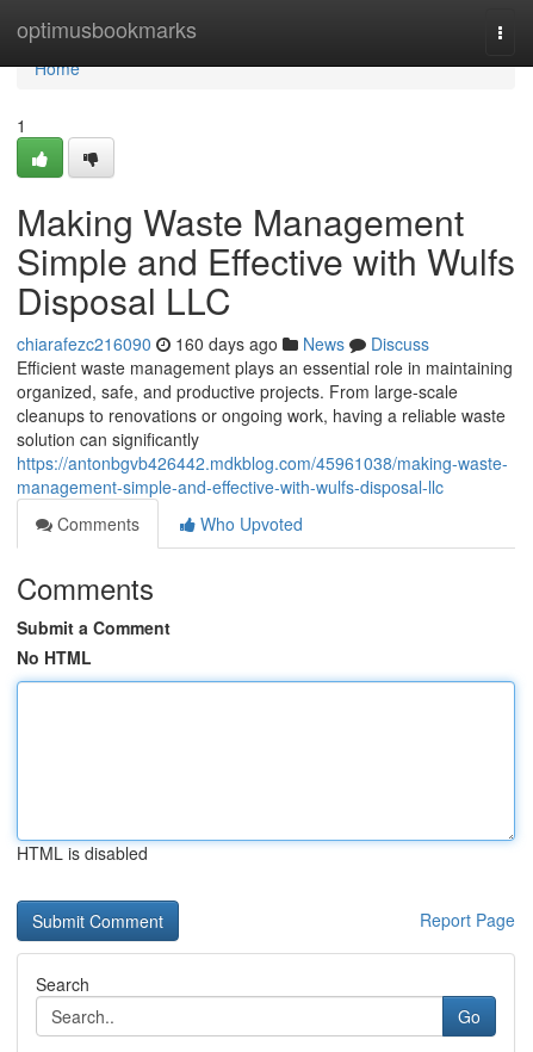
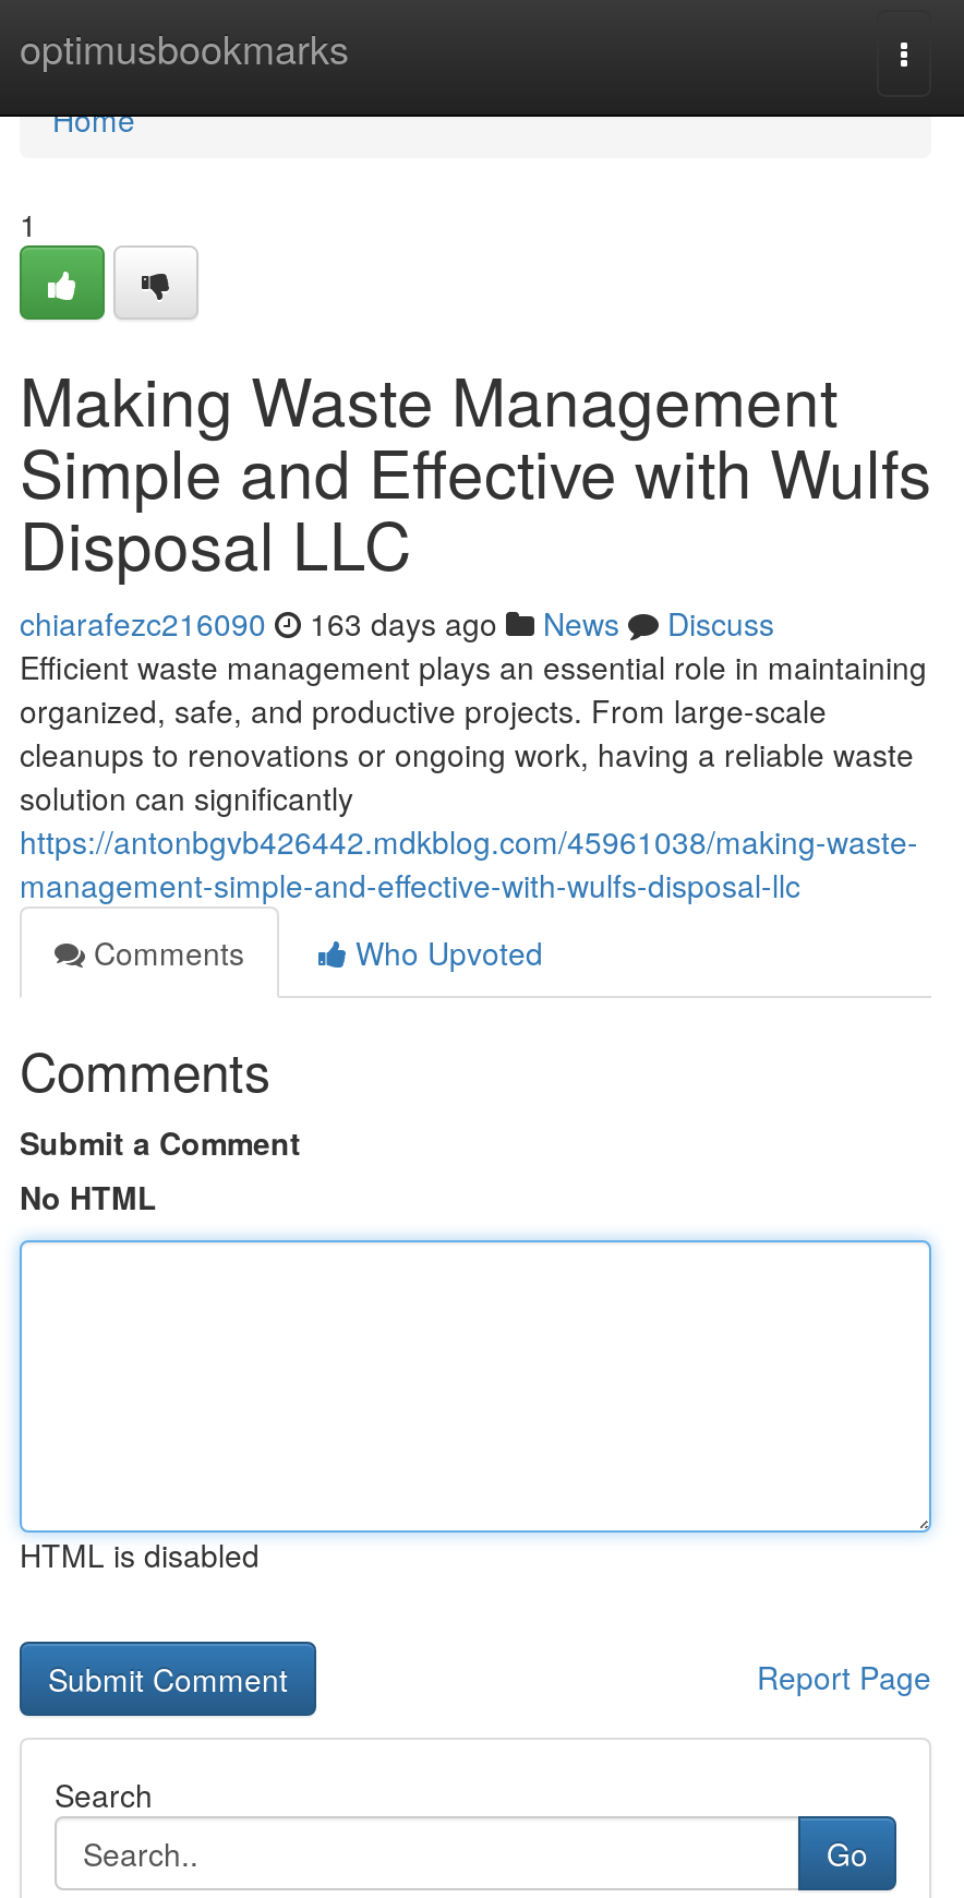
- chiarafezc216090 160 days ago News Discuss
+ chiarafezc216090 163 days ago News Discuss
